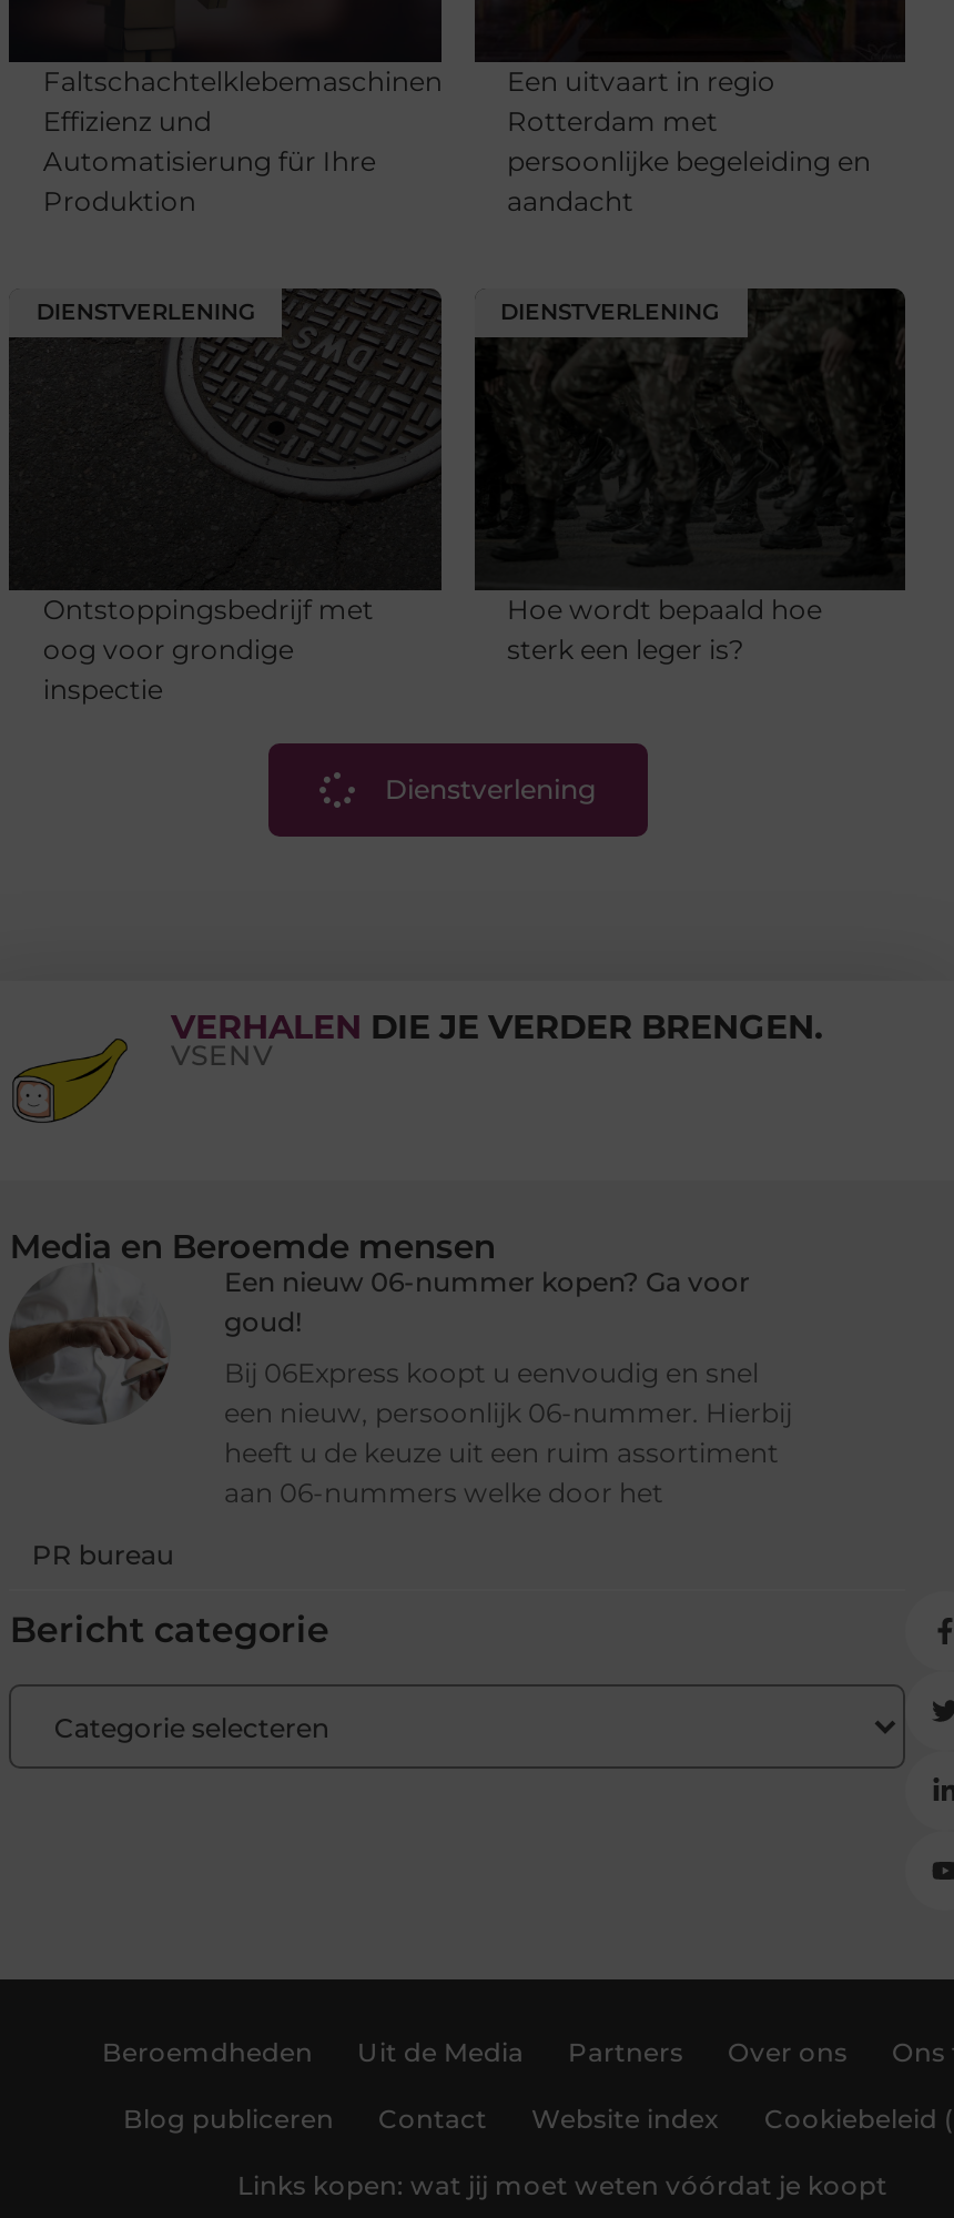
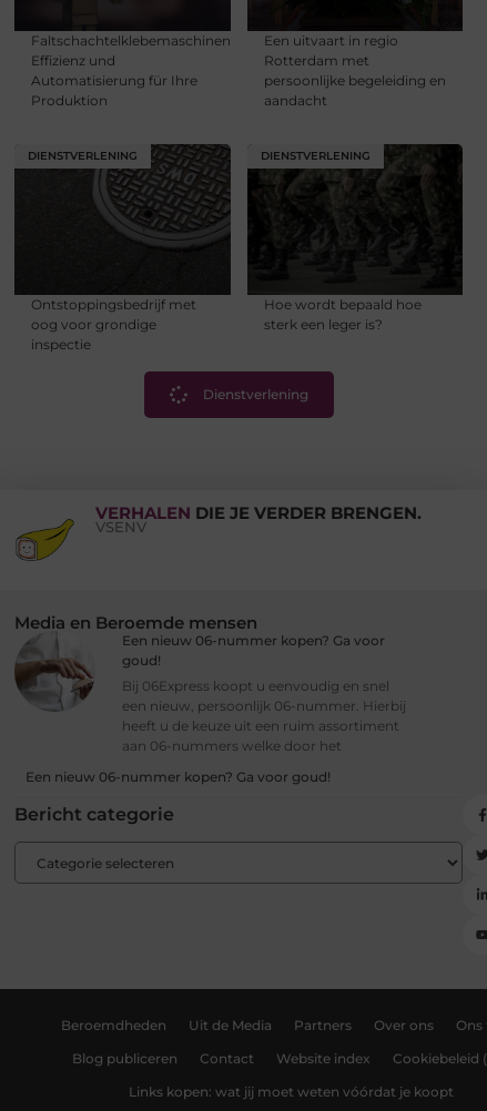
- PR bureau
+ Een nieuw 06-nummer kopen? Ga voor goud!
